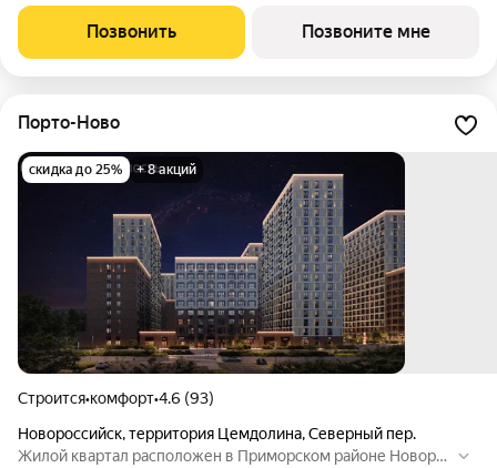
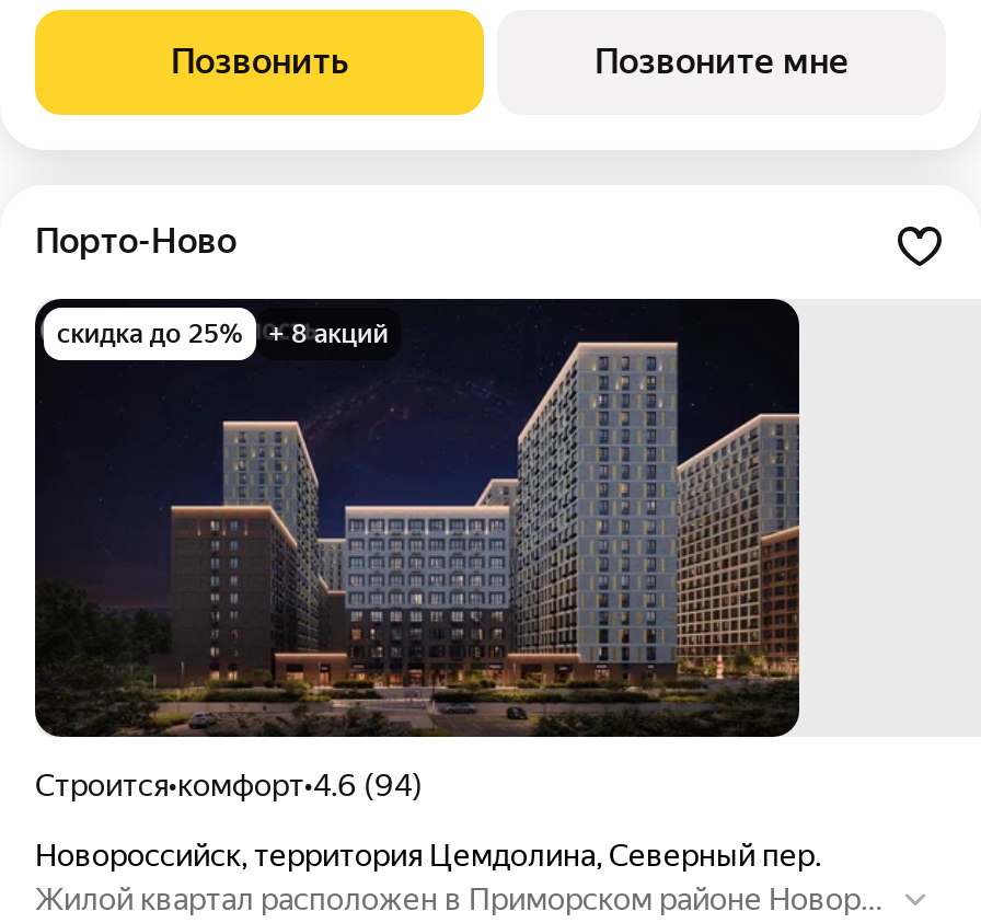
- Строится•комфорт•4.6 (93)
+ Строится•комфорт•4.6 (94)
